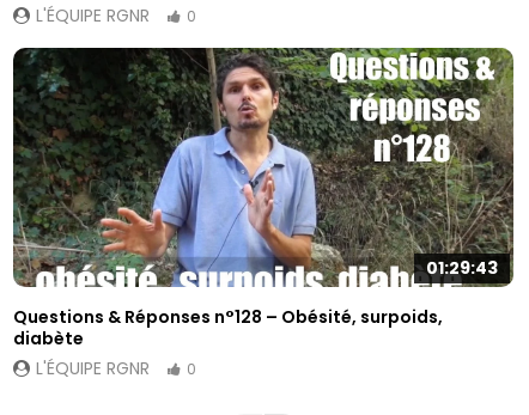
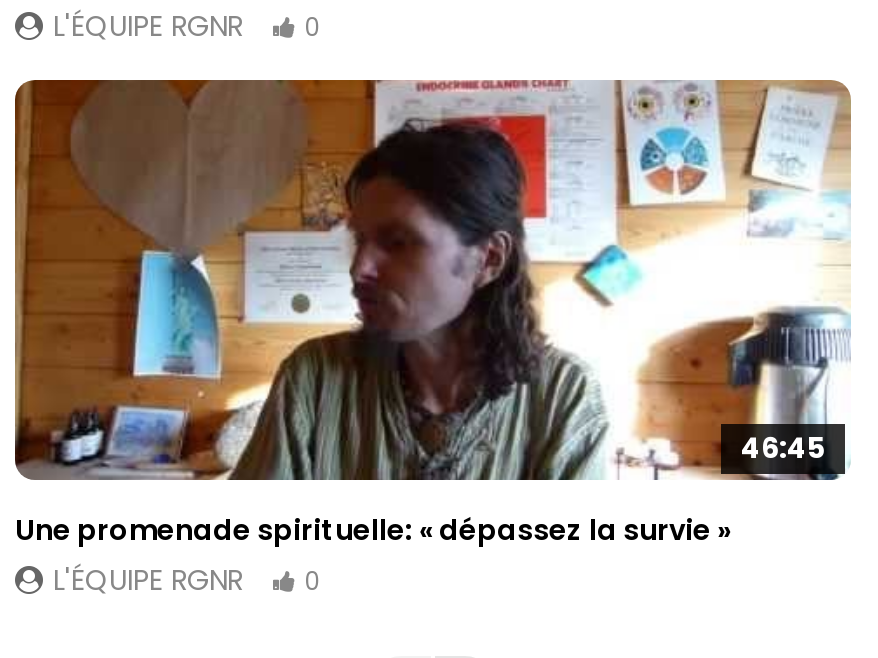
- [image]
- 01:29:43
+ [image]
+ 46:45

- Questions & Réponses n°128 – Obésité, surpoids,
- diabète
+ Une promenade spirituelle: « dépassez la survie »
